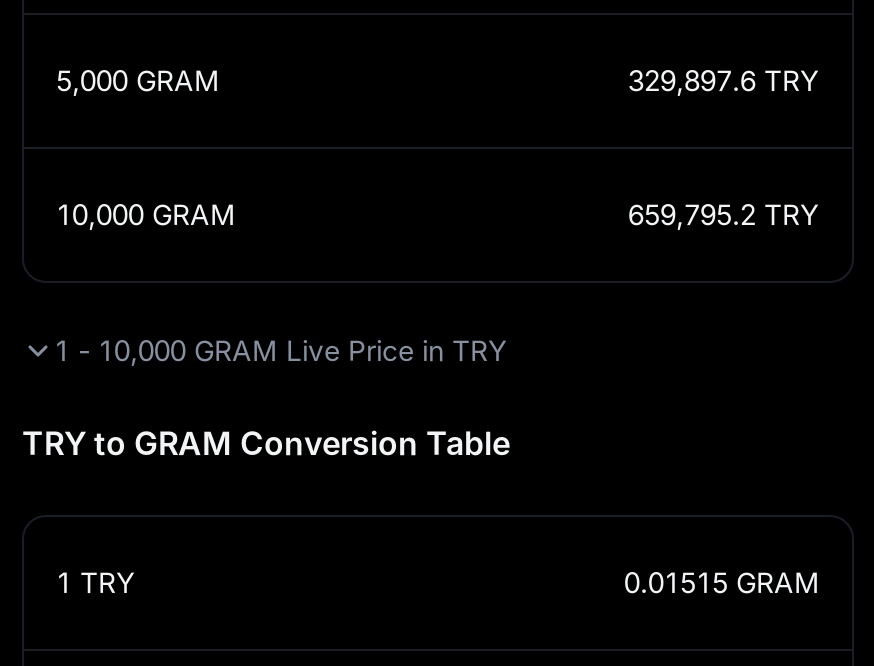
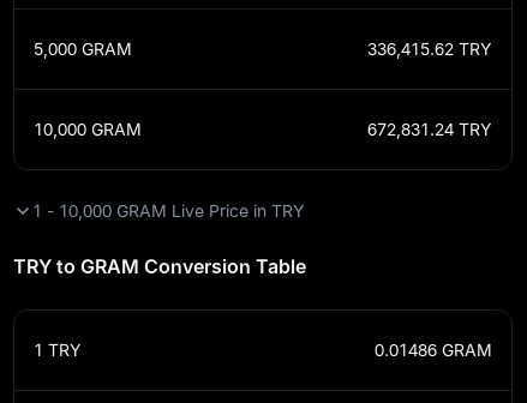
- 329,897.6 TRY
+ 336,415.62 TRY

- 659,795.2 TRY
+ 672,831.24 TRY

- 0.01515 GRAM
+ 0.01486 GRAM
